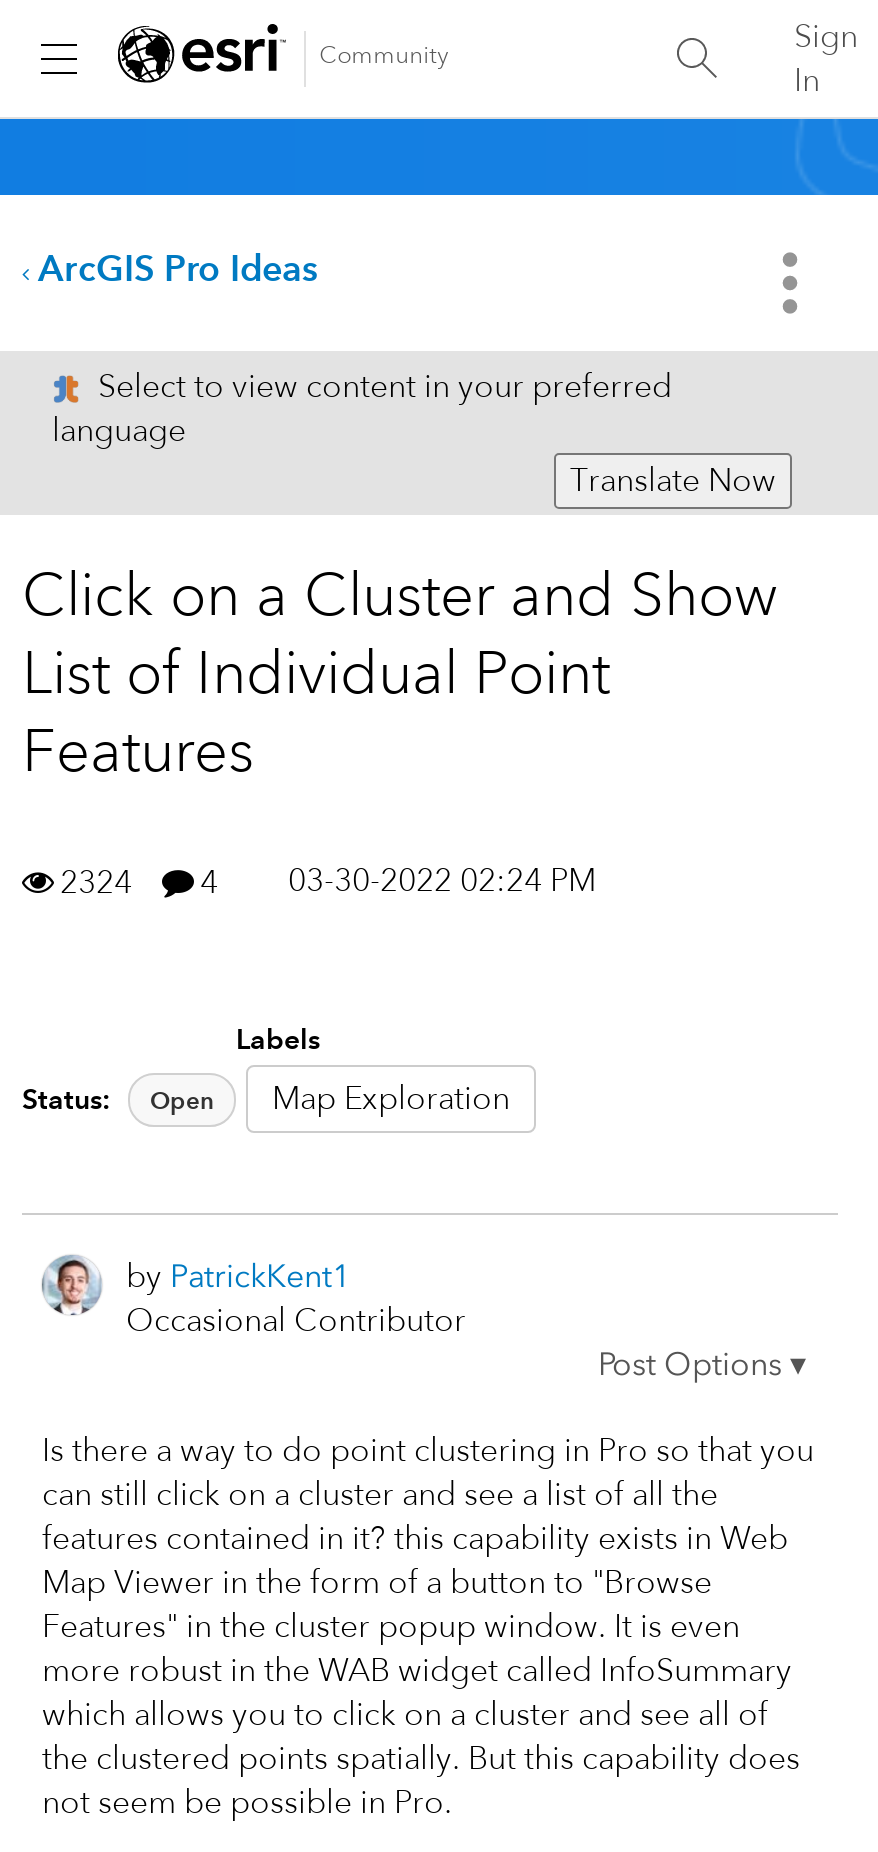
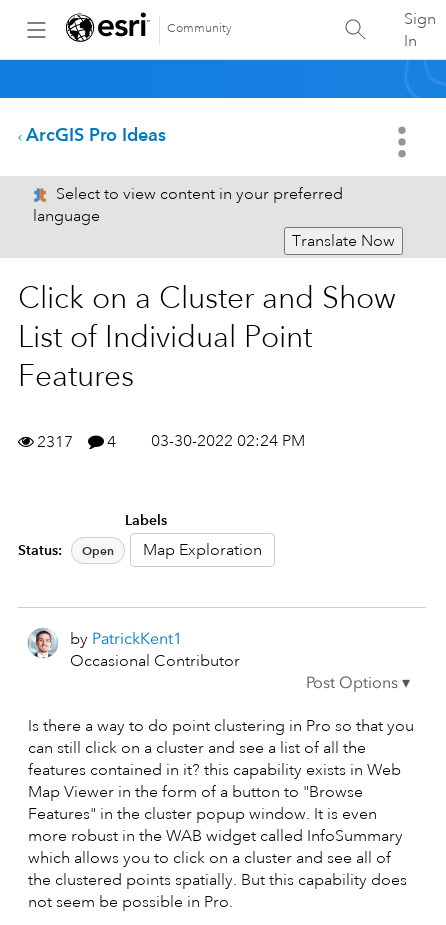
- 2324 4 03-30-2022 02:24 PM
+ 2317 4 03-30-2022 02:24 PM
